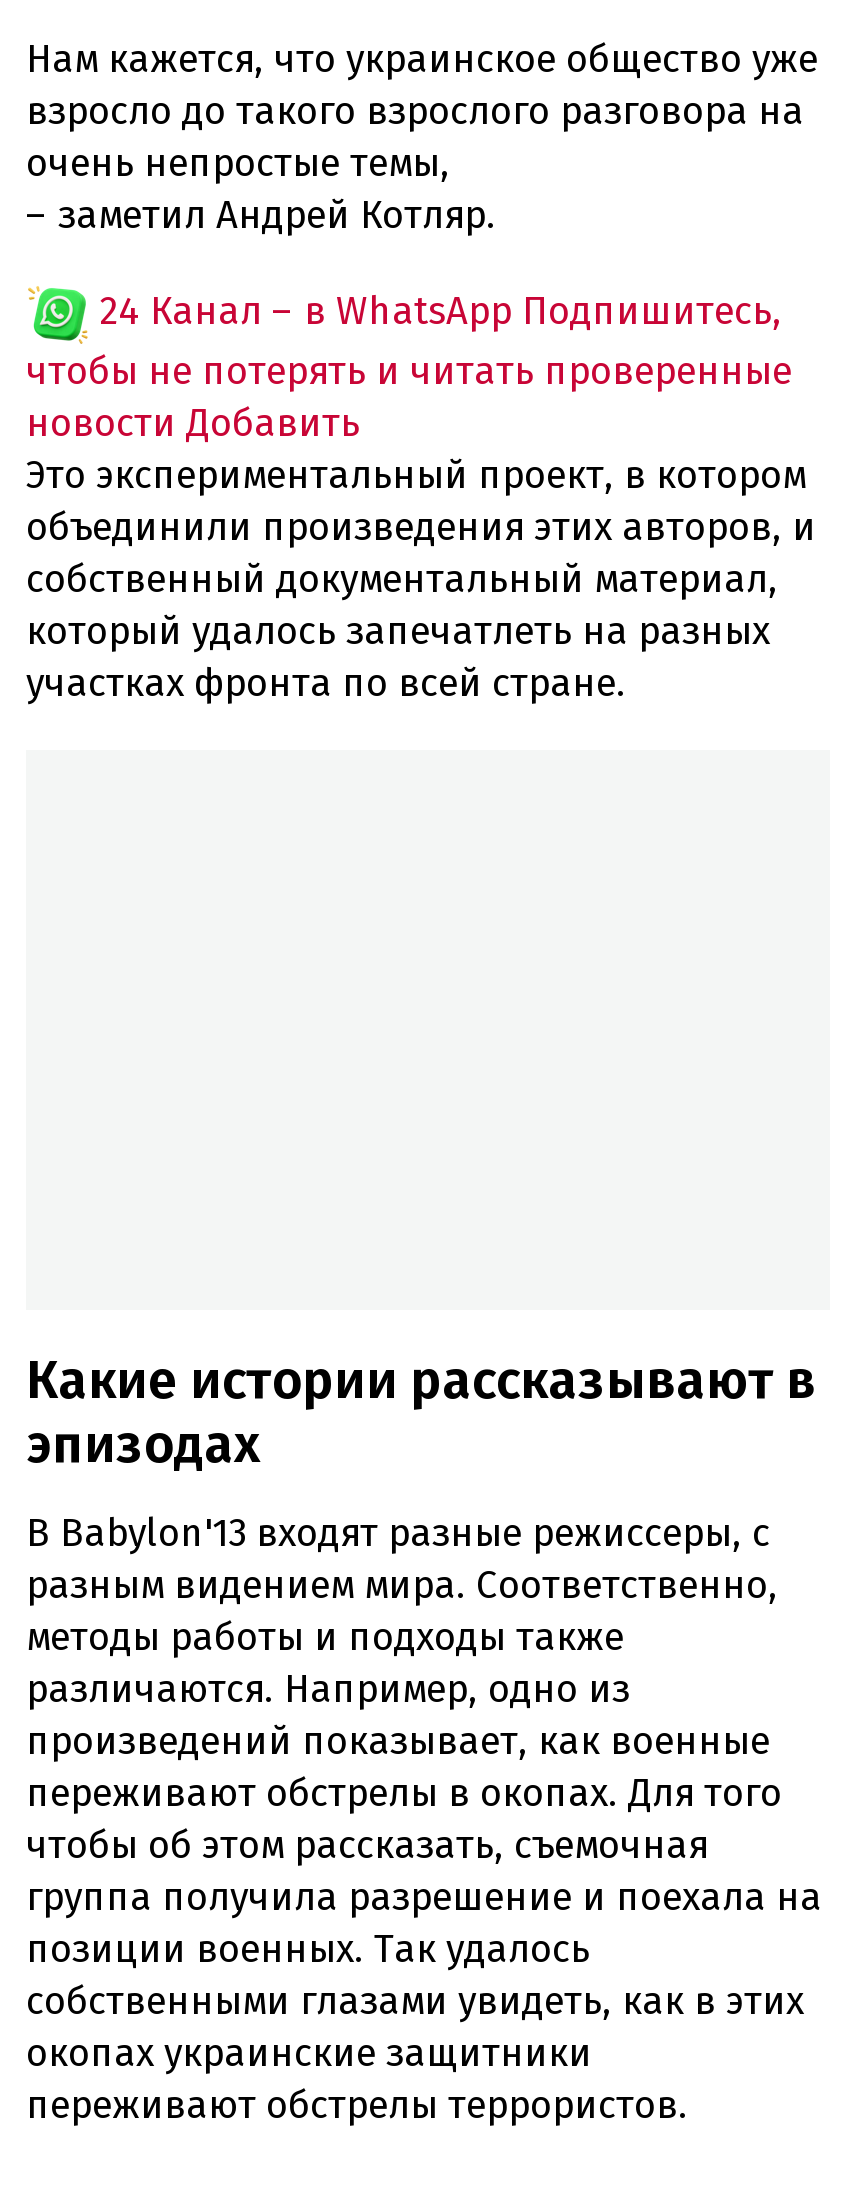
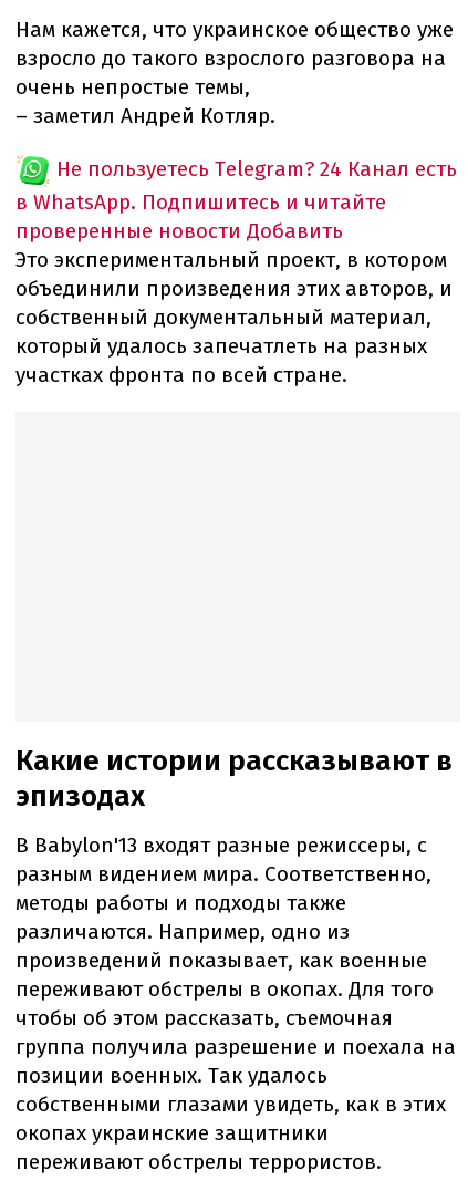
- 24 Канал – в WhatsApp Подпишитесь,
- чтобы не потерять и читать проверенные
- новости Добавить
+ Не пользуетесь Telegram? 24 Канал есть
+ в WhatsApp. Подпишитесь и читайте
+ проверенные новости Добавить
